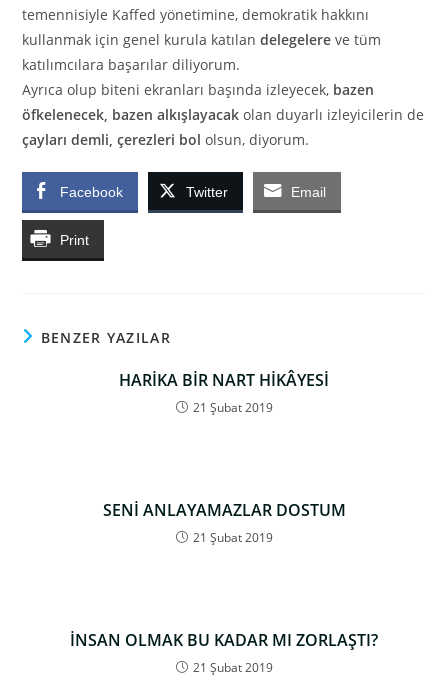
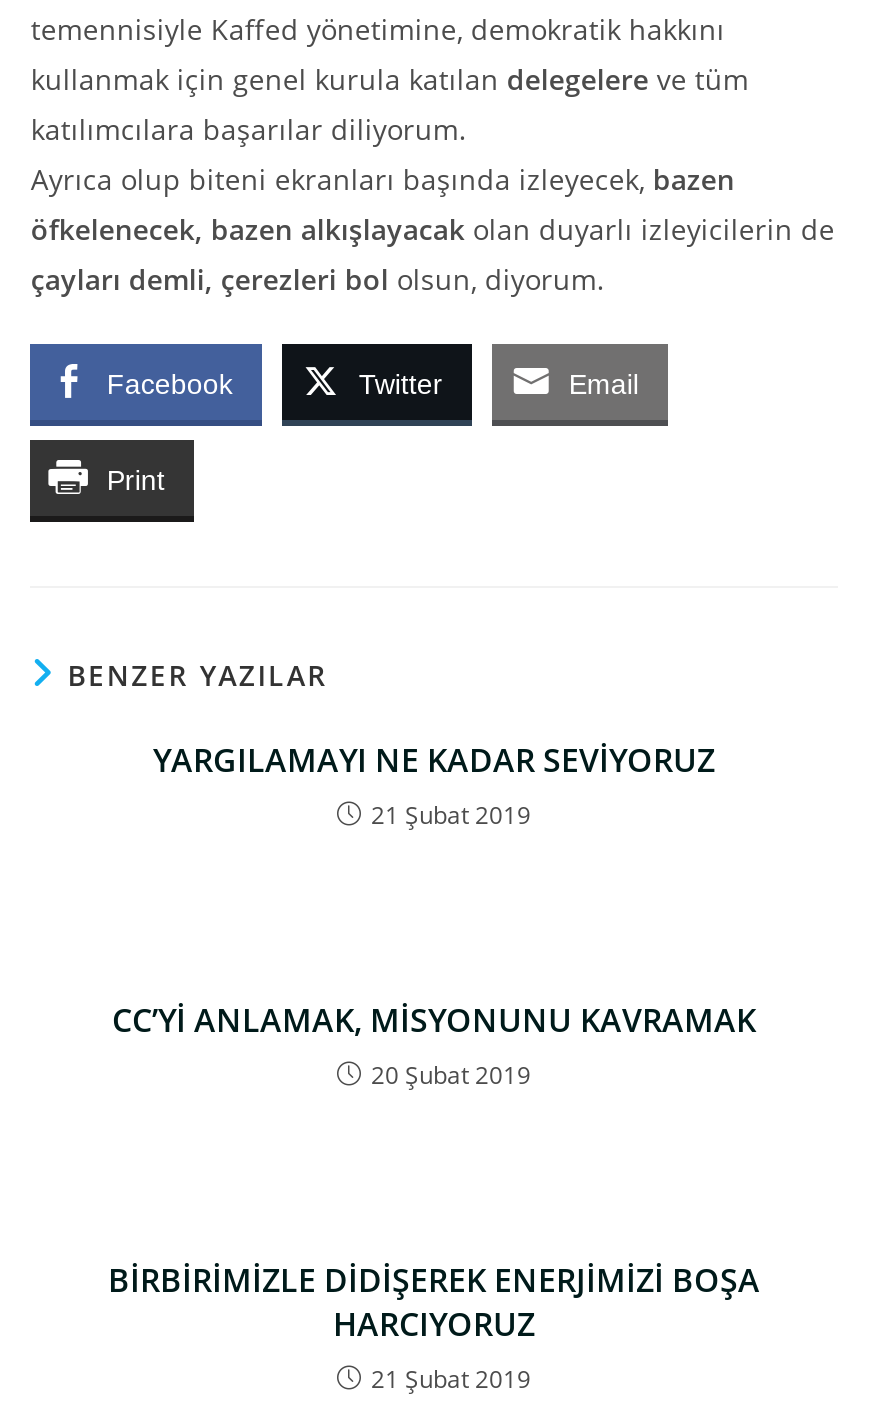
- HARİKA BİR NART HİKÂYESİ
+ YARGILAMAYI NE KADAR SEVİYORUZ

- SENİ ANLAYAMAZLAR DOSTUM
- 21 Şubat 2019
+ CC’Yİ ANLAMAK, MİSYONUNU KAVRAMAK
+ 20 Şubat 2019

- İNSAN OLMAK BU KADAR MI ZORLAŞTI?
+ BİRBİRİMİZLE DİDİŞEREK ENERJİMİZİ BOŞA
+ HARCIYORUZ
